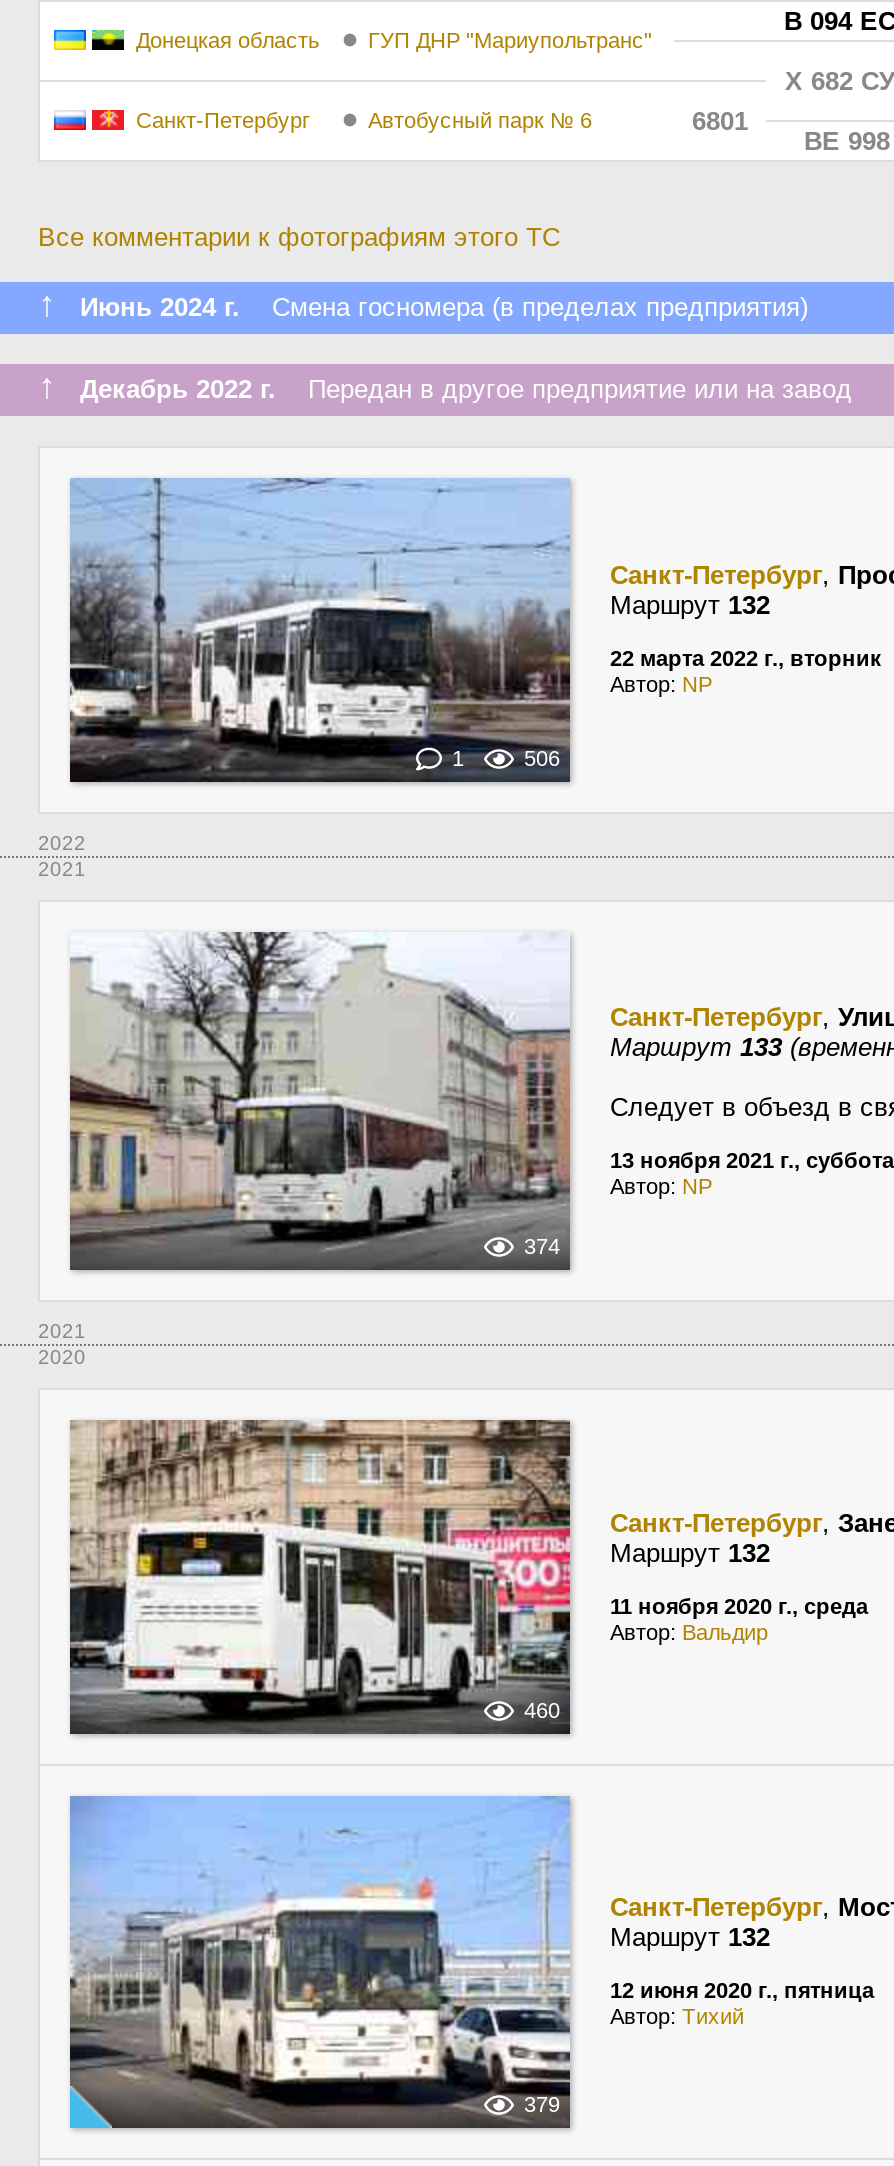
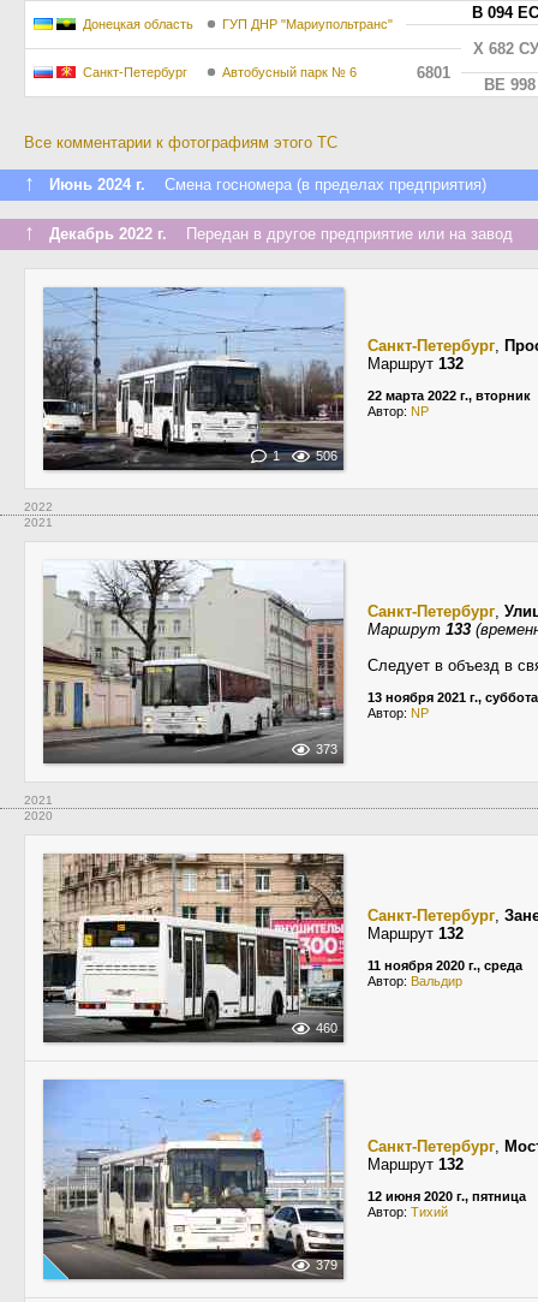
- 374
+ 373
